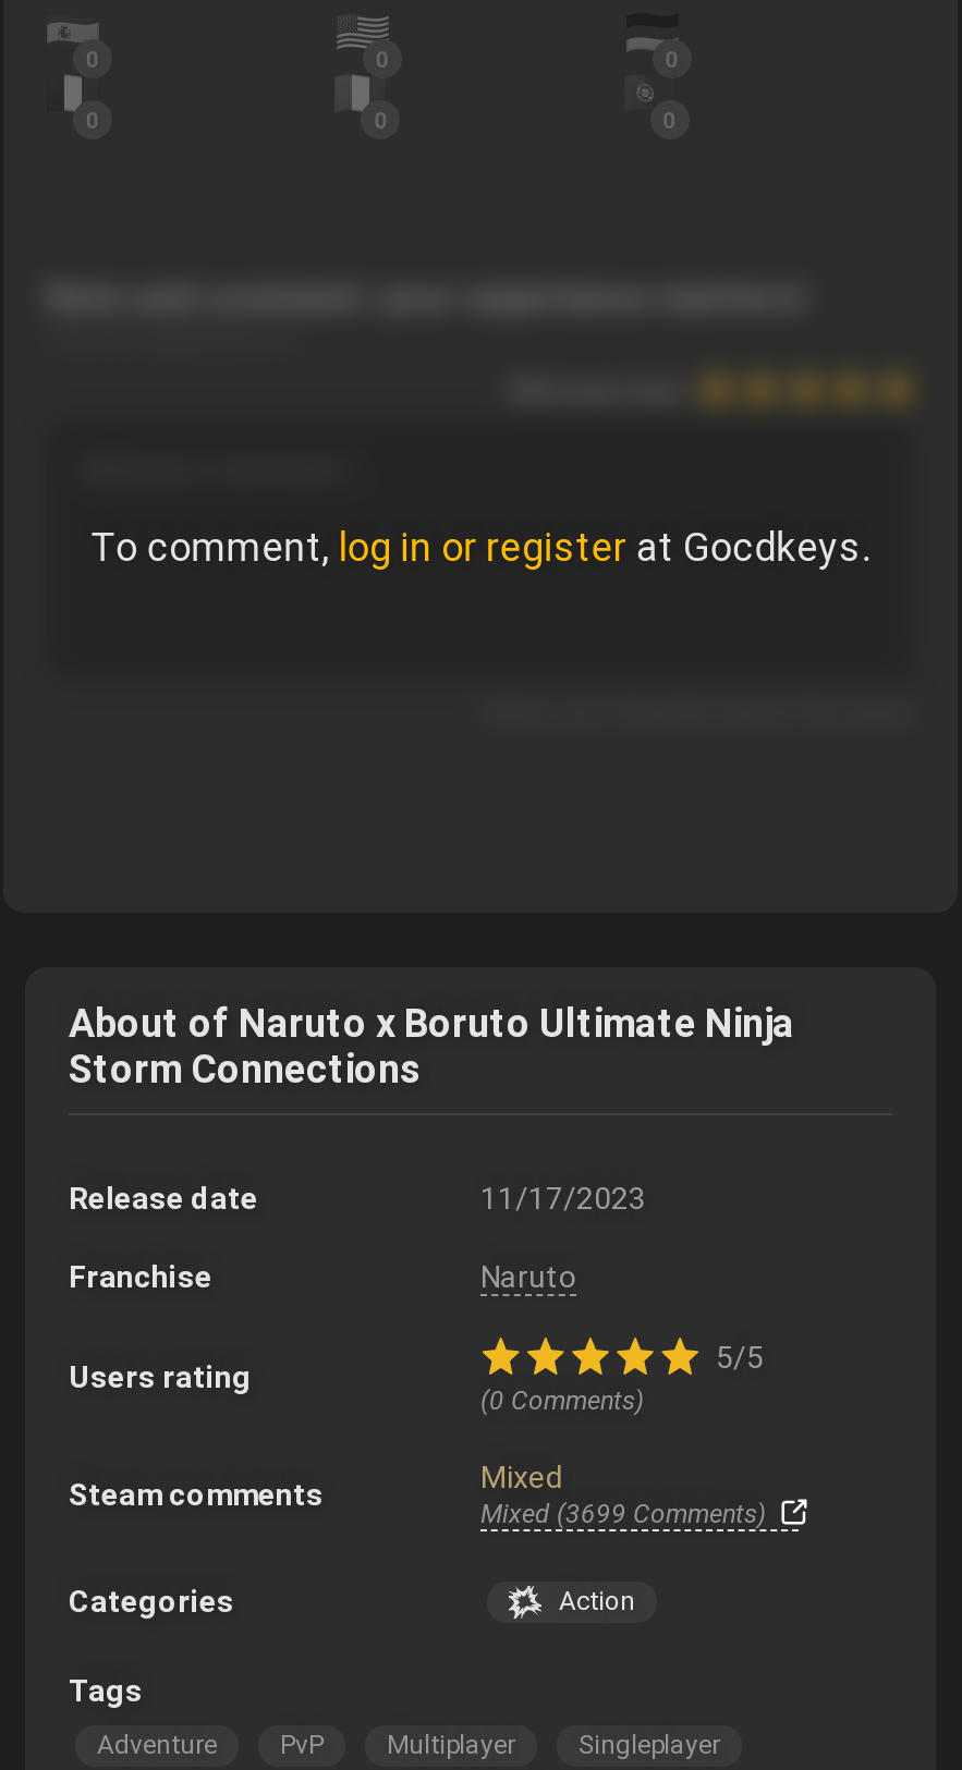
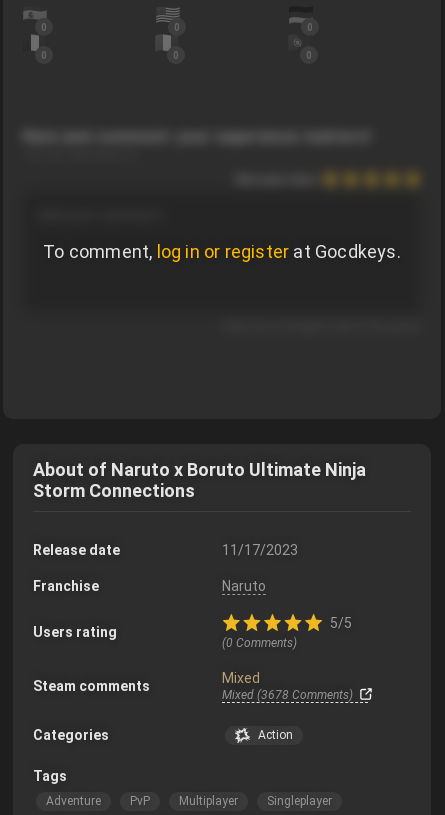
- Mixed (3699 Comments)
+ Mixed (3678 Comments)
